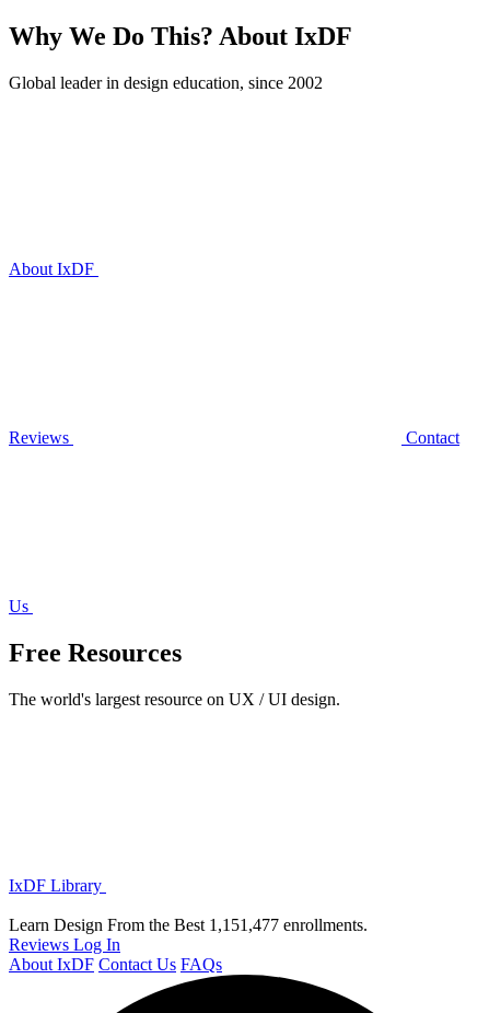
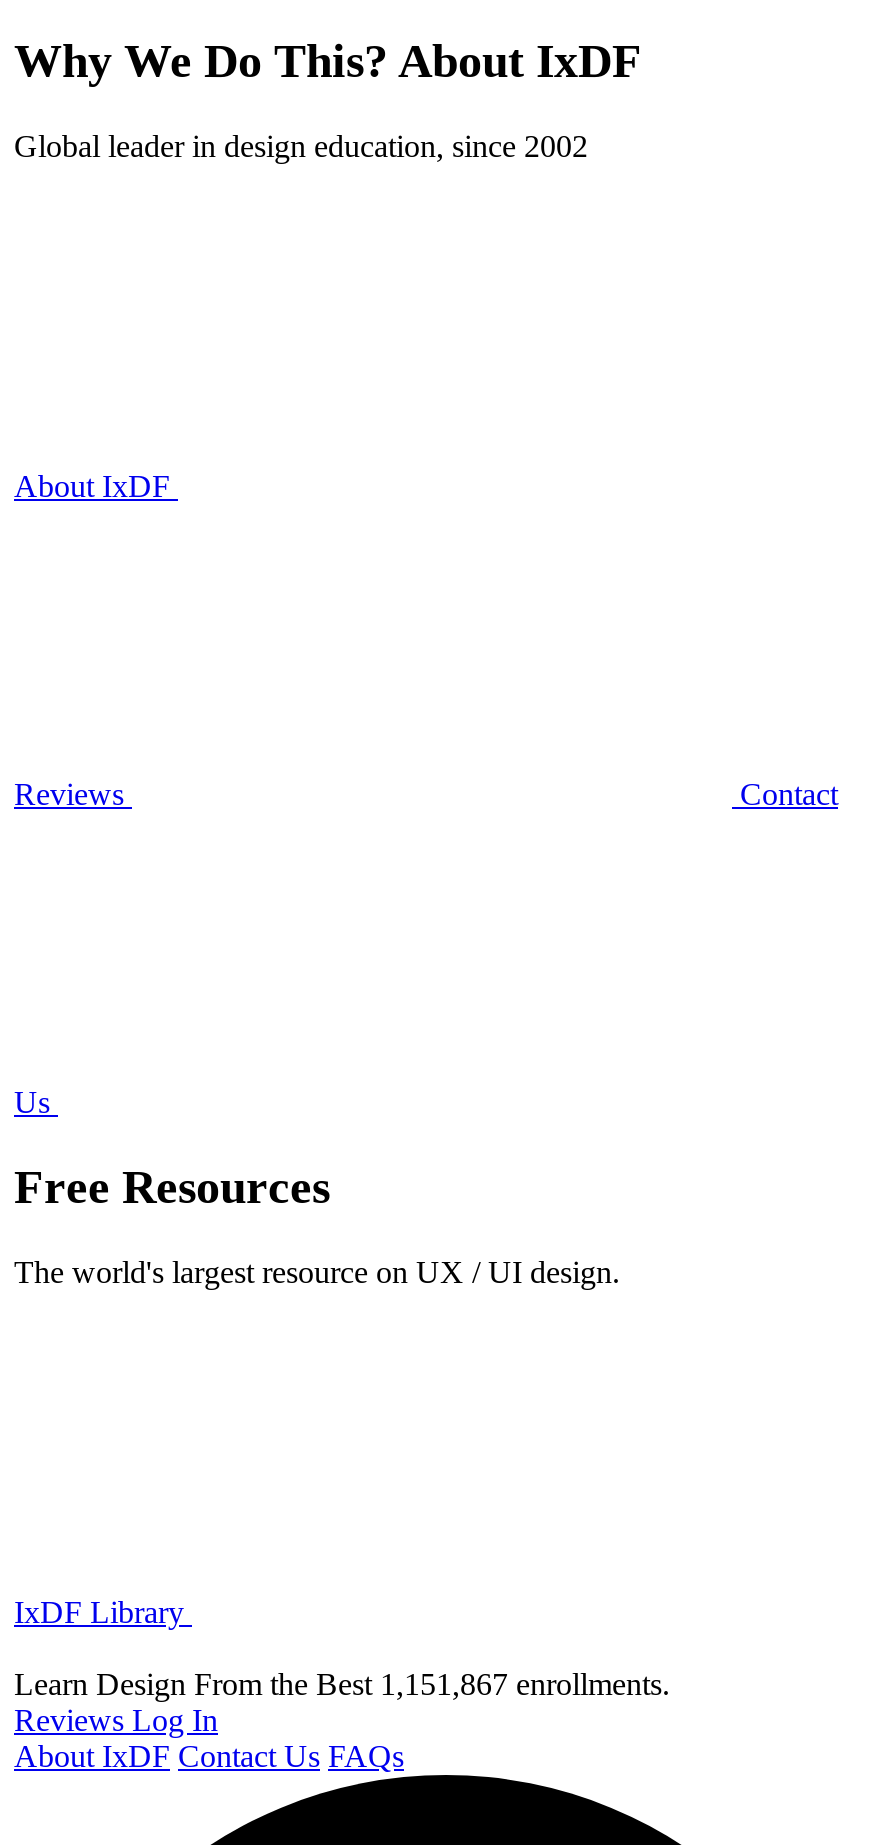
- Learn Design From the Best 1,151,477 enrollments.
+ Learn Design From the Best 1,151,867 enrollments.
